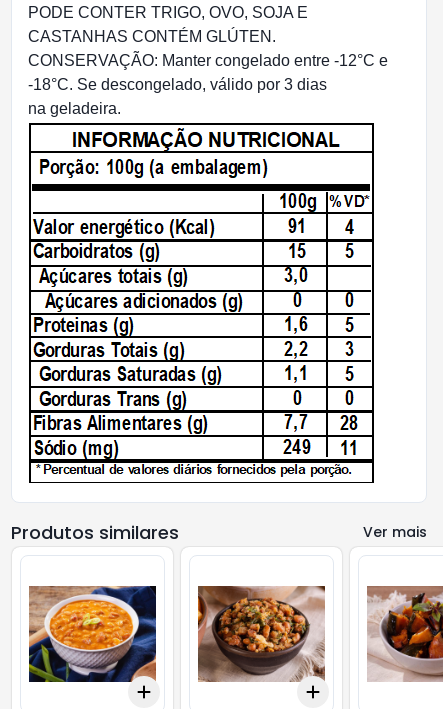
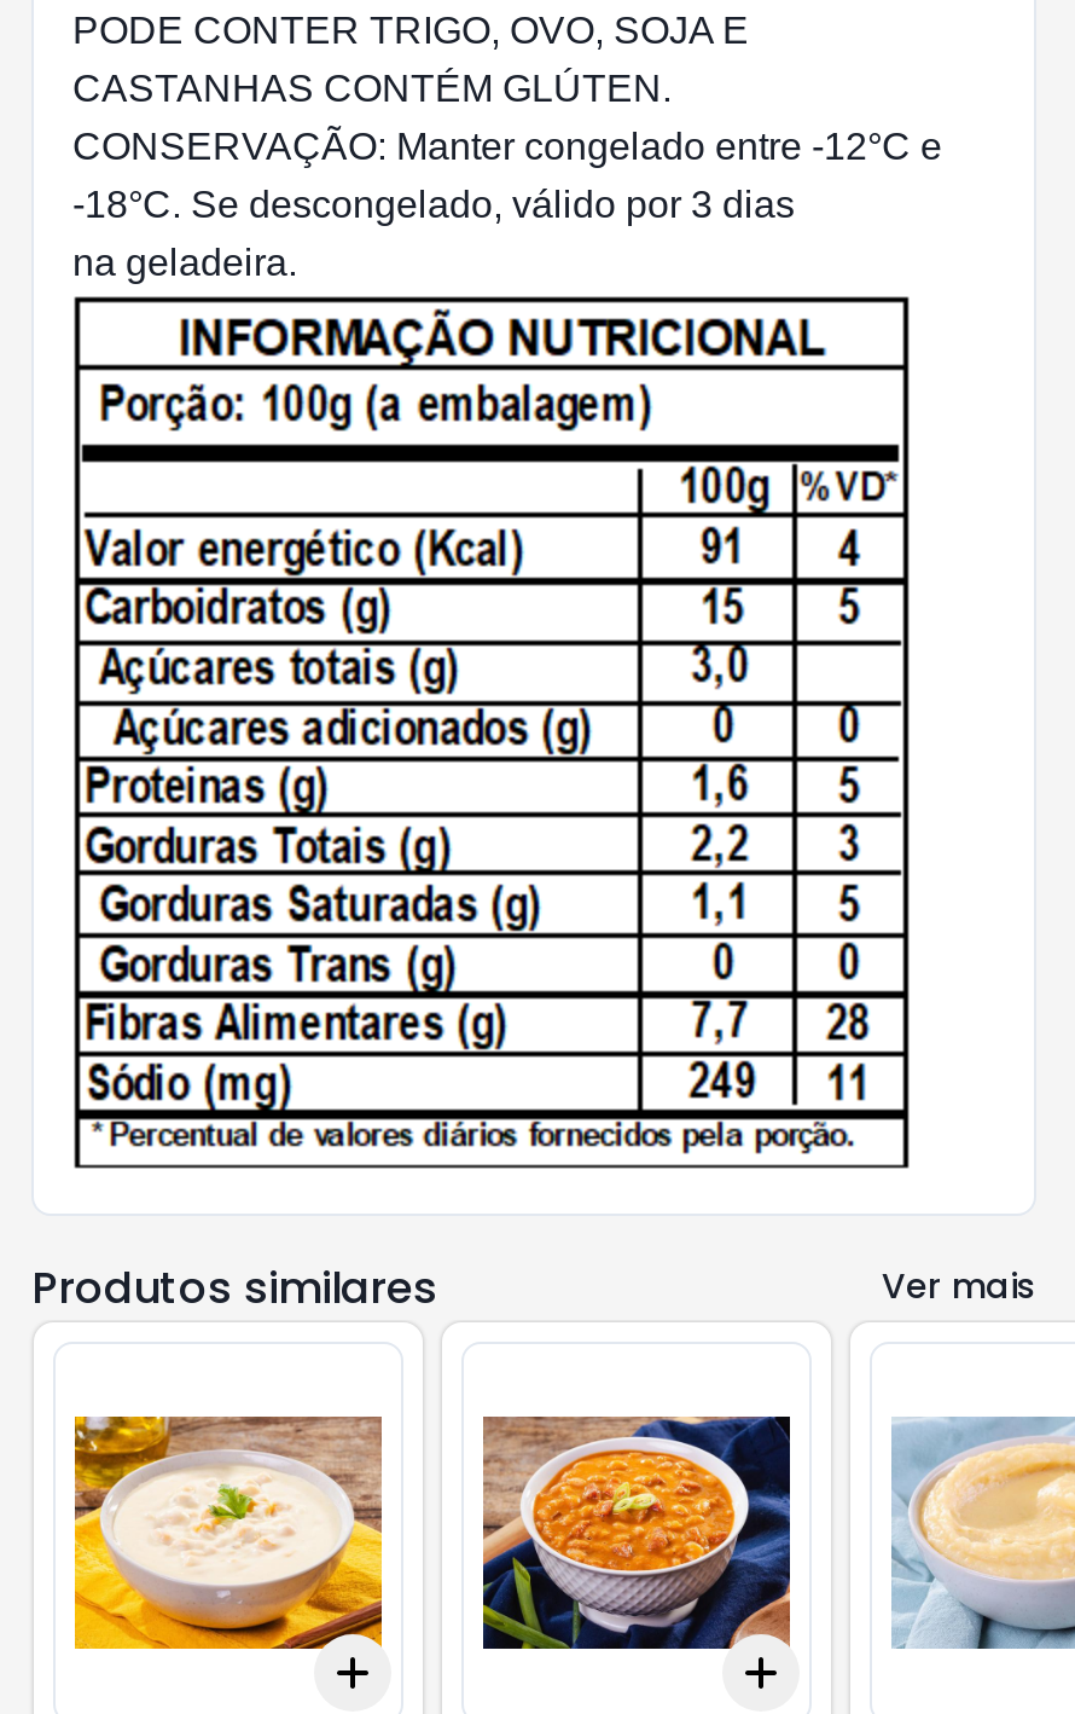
- [image]
+ [image]

- [image]
+ [image]

- [image]
+ [image]
